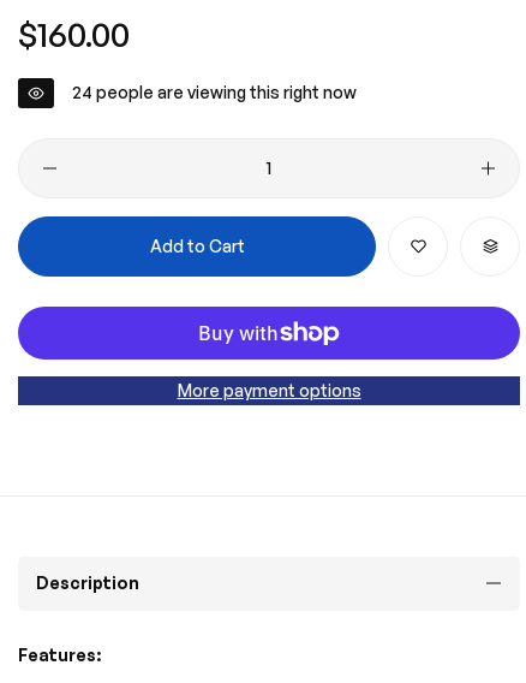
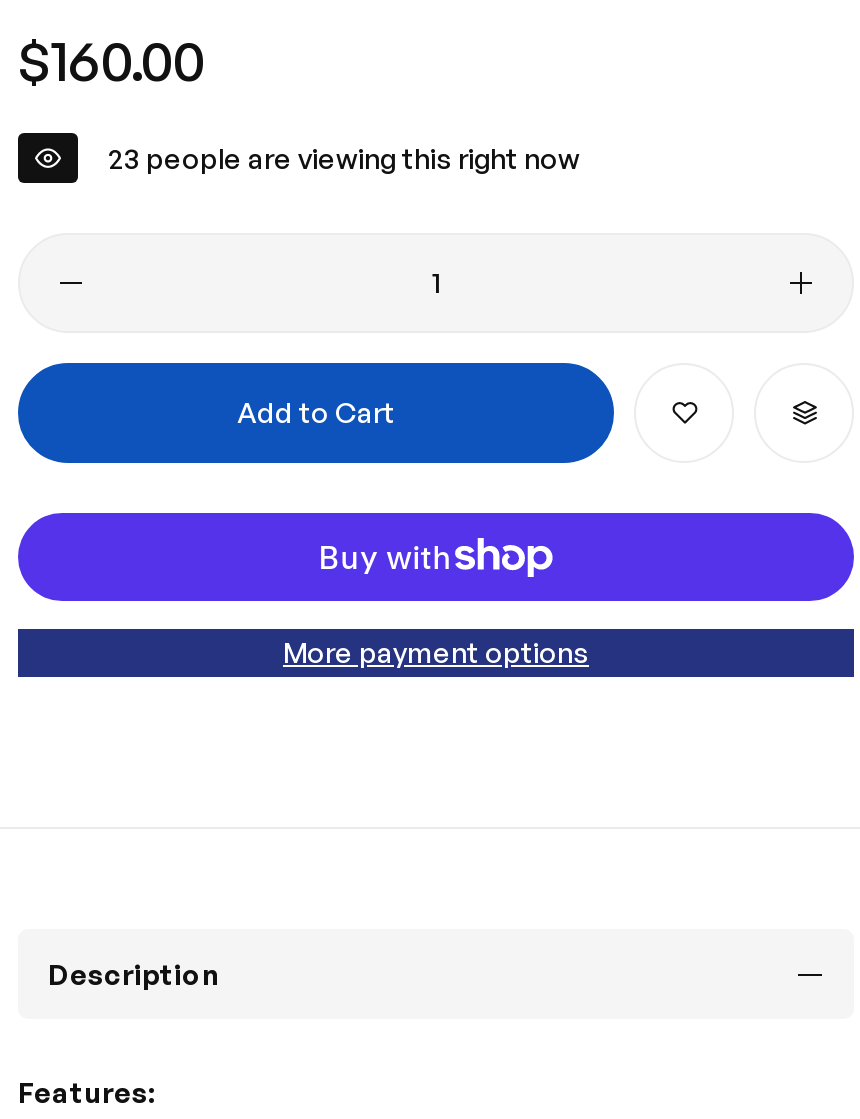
- 24 people are viewing this right now
+ 23 people are viewing this right now
